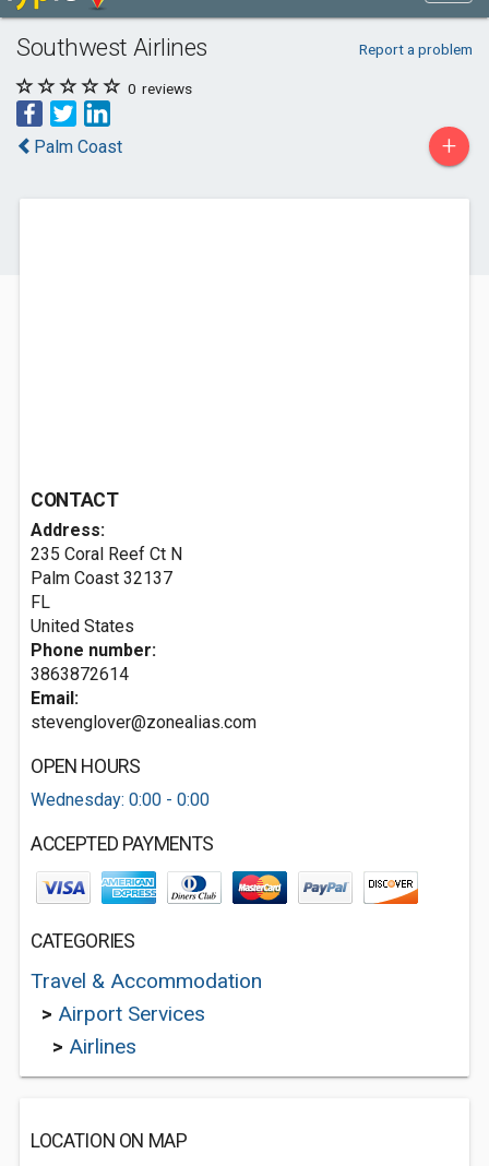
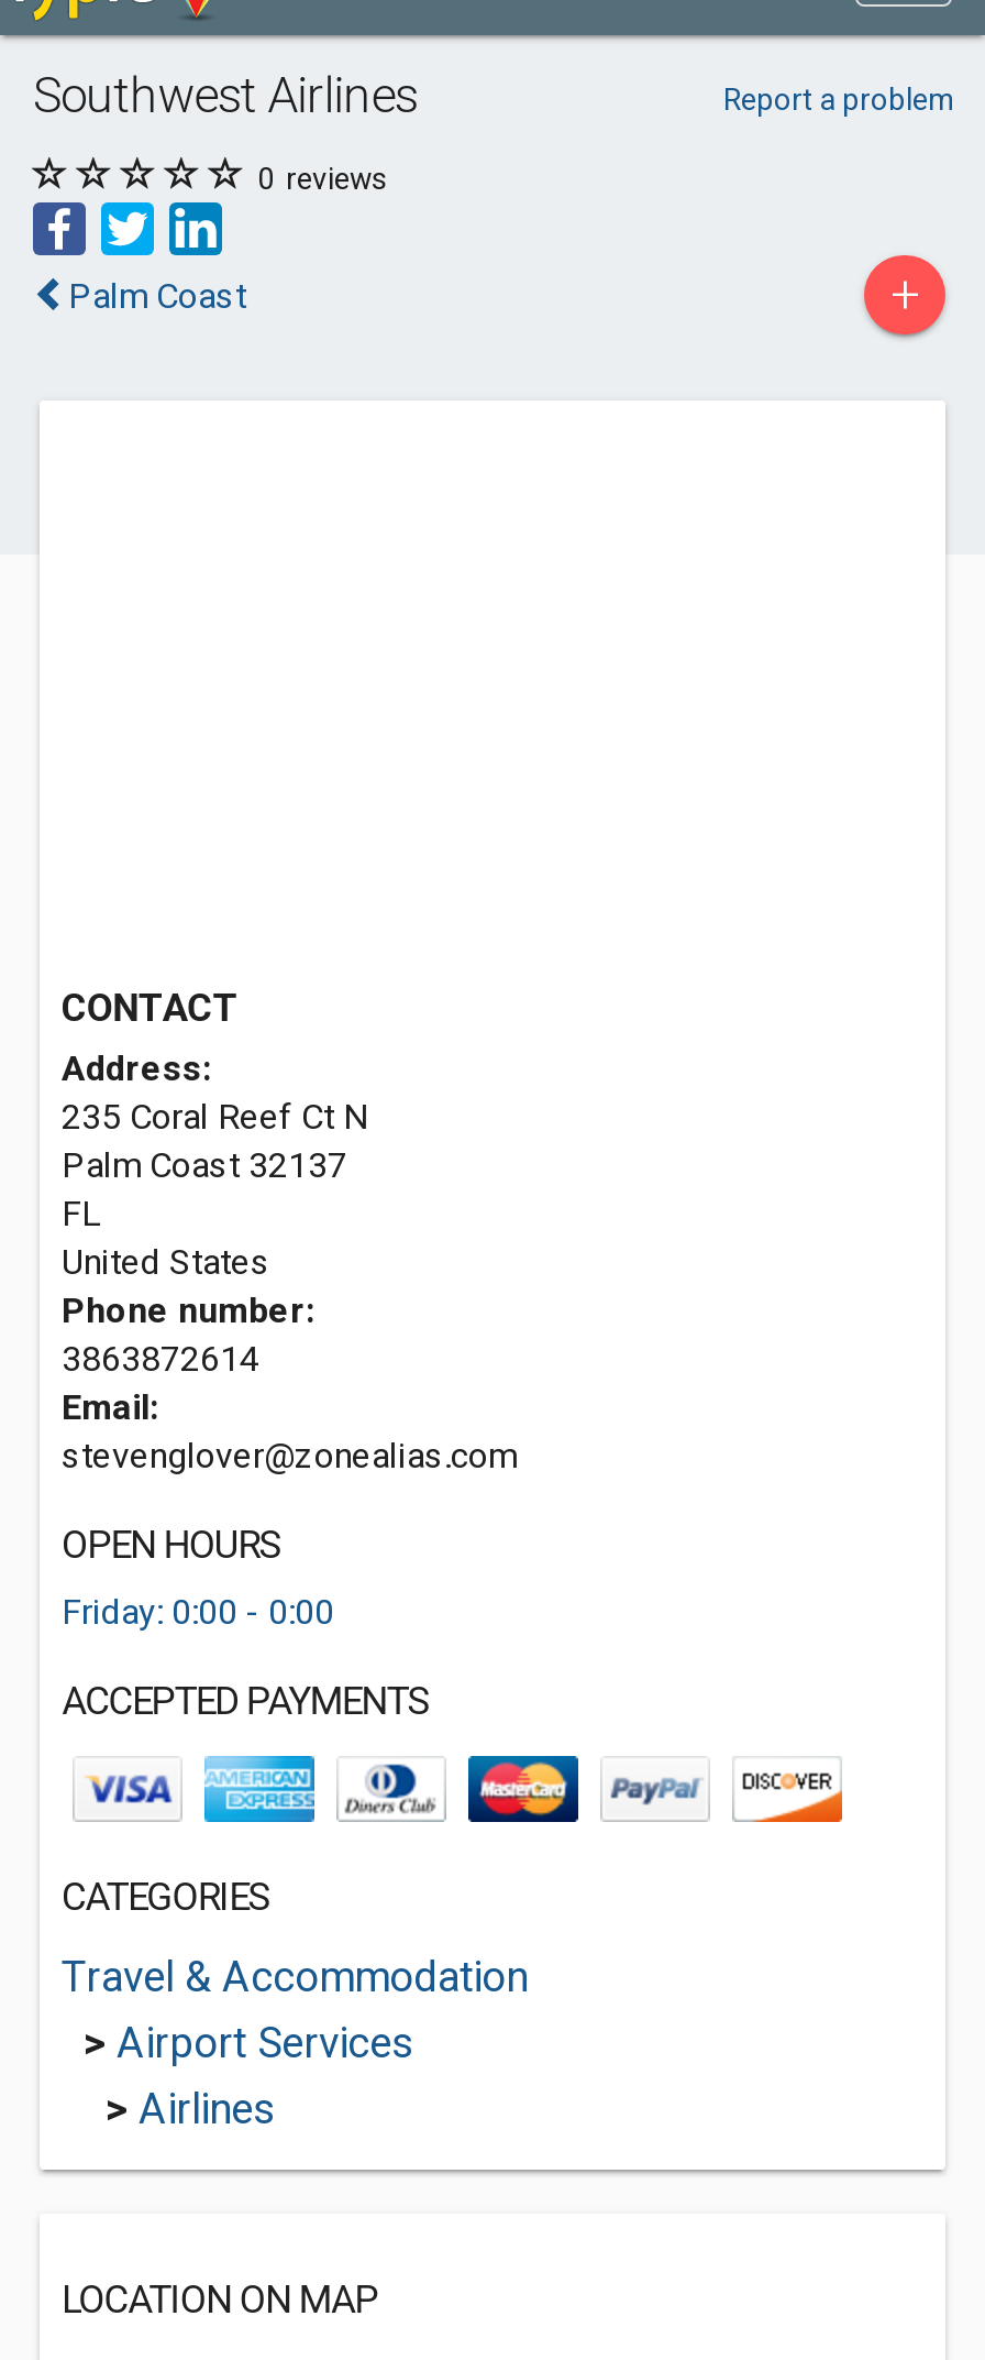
- Wednesday: 0:00 - 0:00
+ Friday: 0:00 - 0:00
